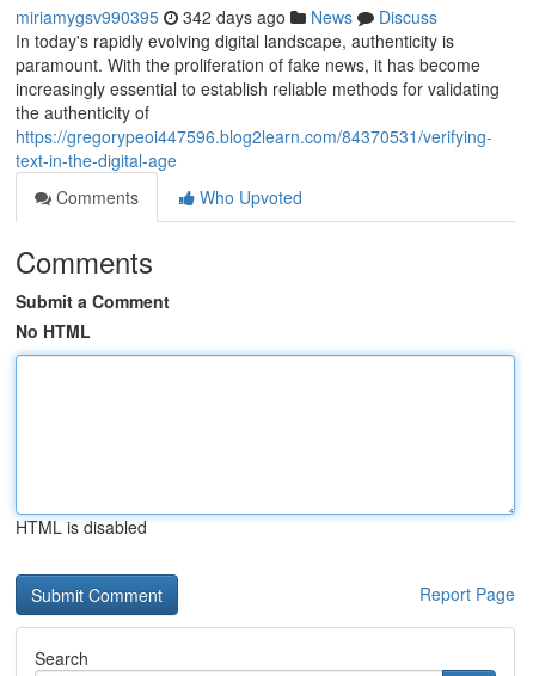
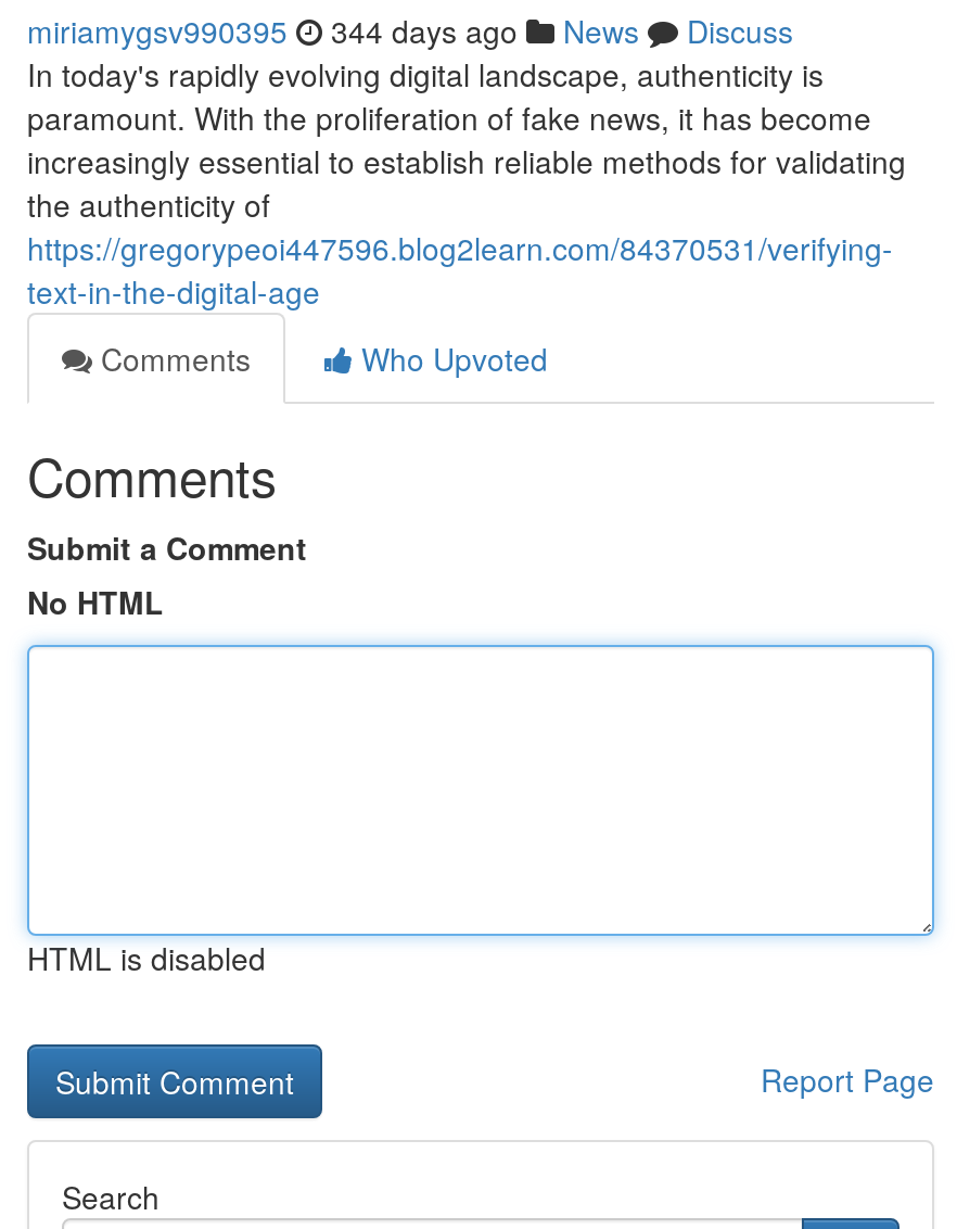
- miriamygsv990395 342 days ago News Discuss
+ miriamygsv990395 344 days ago News Discuss
